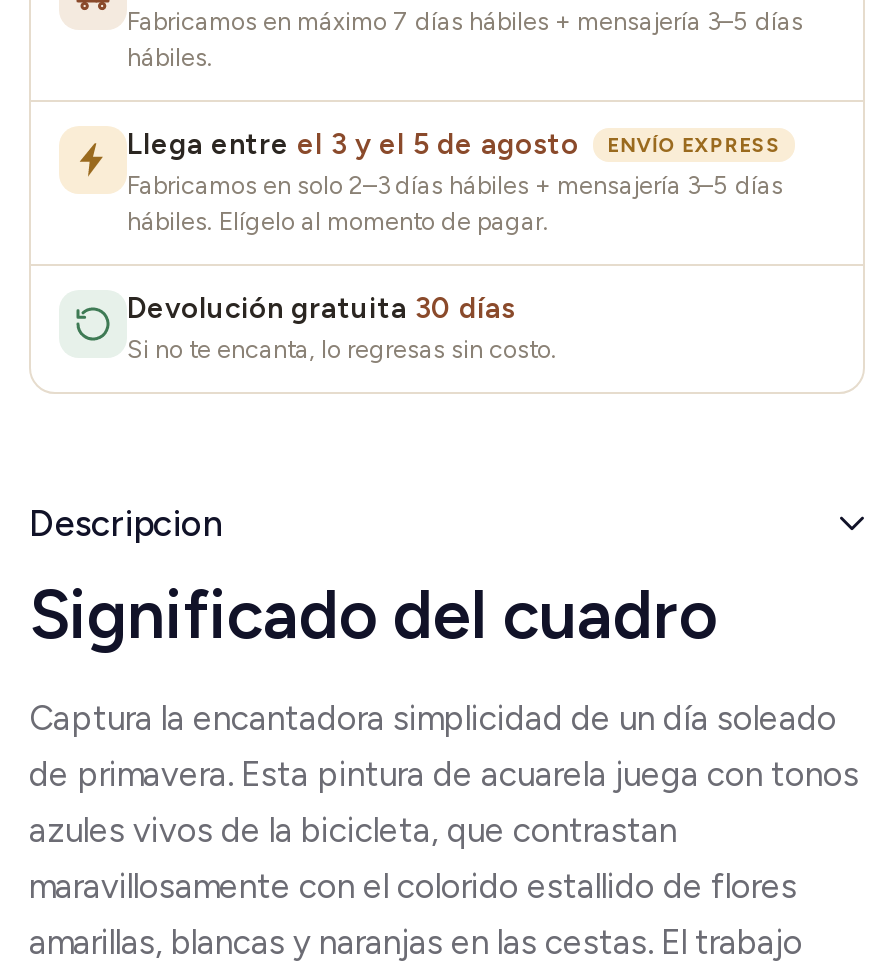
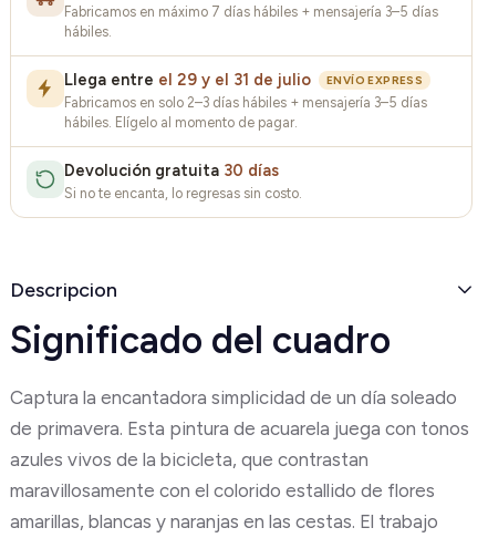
- Llega entre el 3 y el 5 de agosto
+ Llega entre el 29 y el 31 de julio
